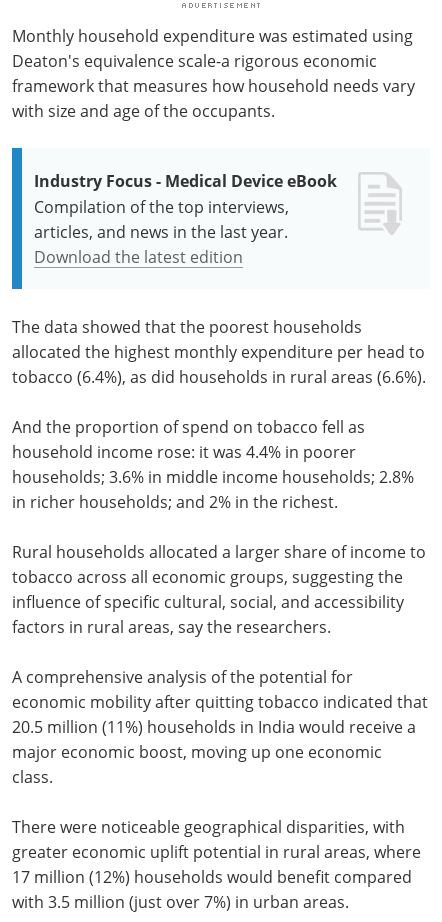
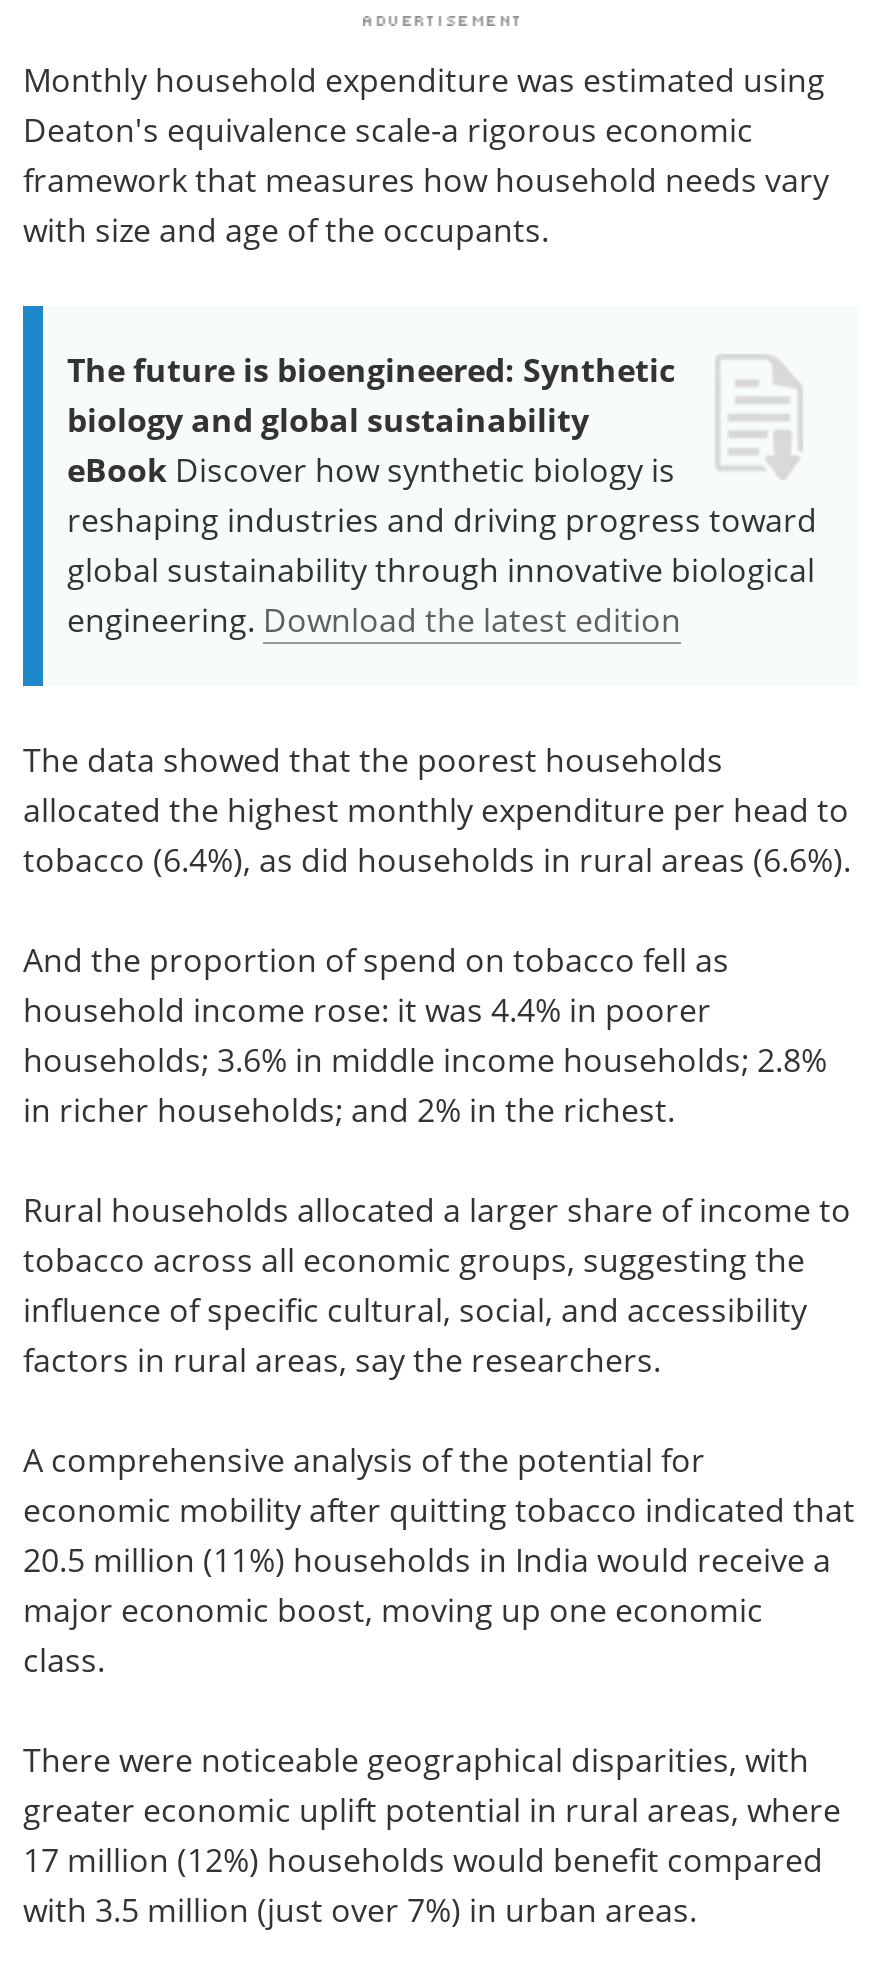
- Industry Focus - Medical Device eBook
- Compilation of the top interviews,
- articles, and news in the last year.
- Download the latest edition
+ The future is bioengineered: Synthetic
+ biology and global sustainability
+ eBook Discover how synthetic biology is
+ reshaping industries and driving progress toward
+ global sustainability through innovative biological
+ engineering. Download the latest edition
